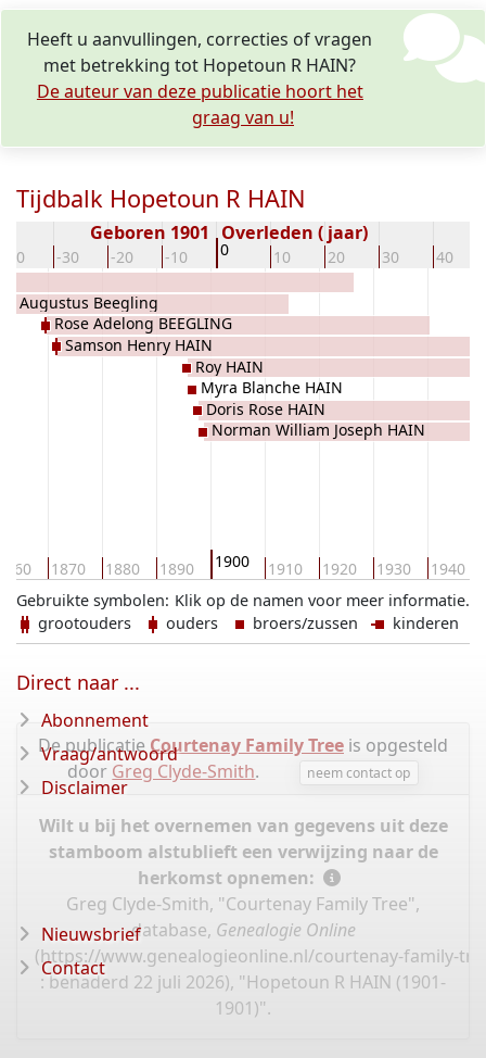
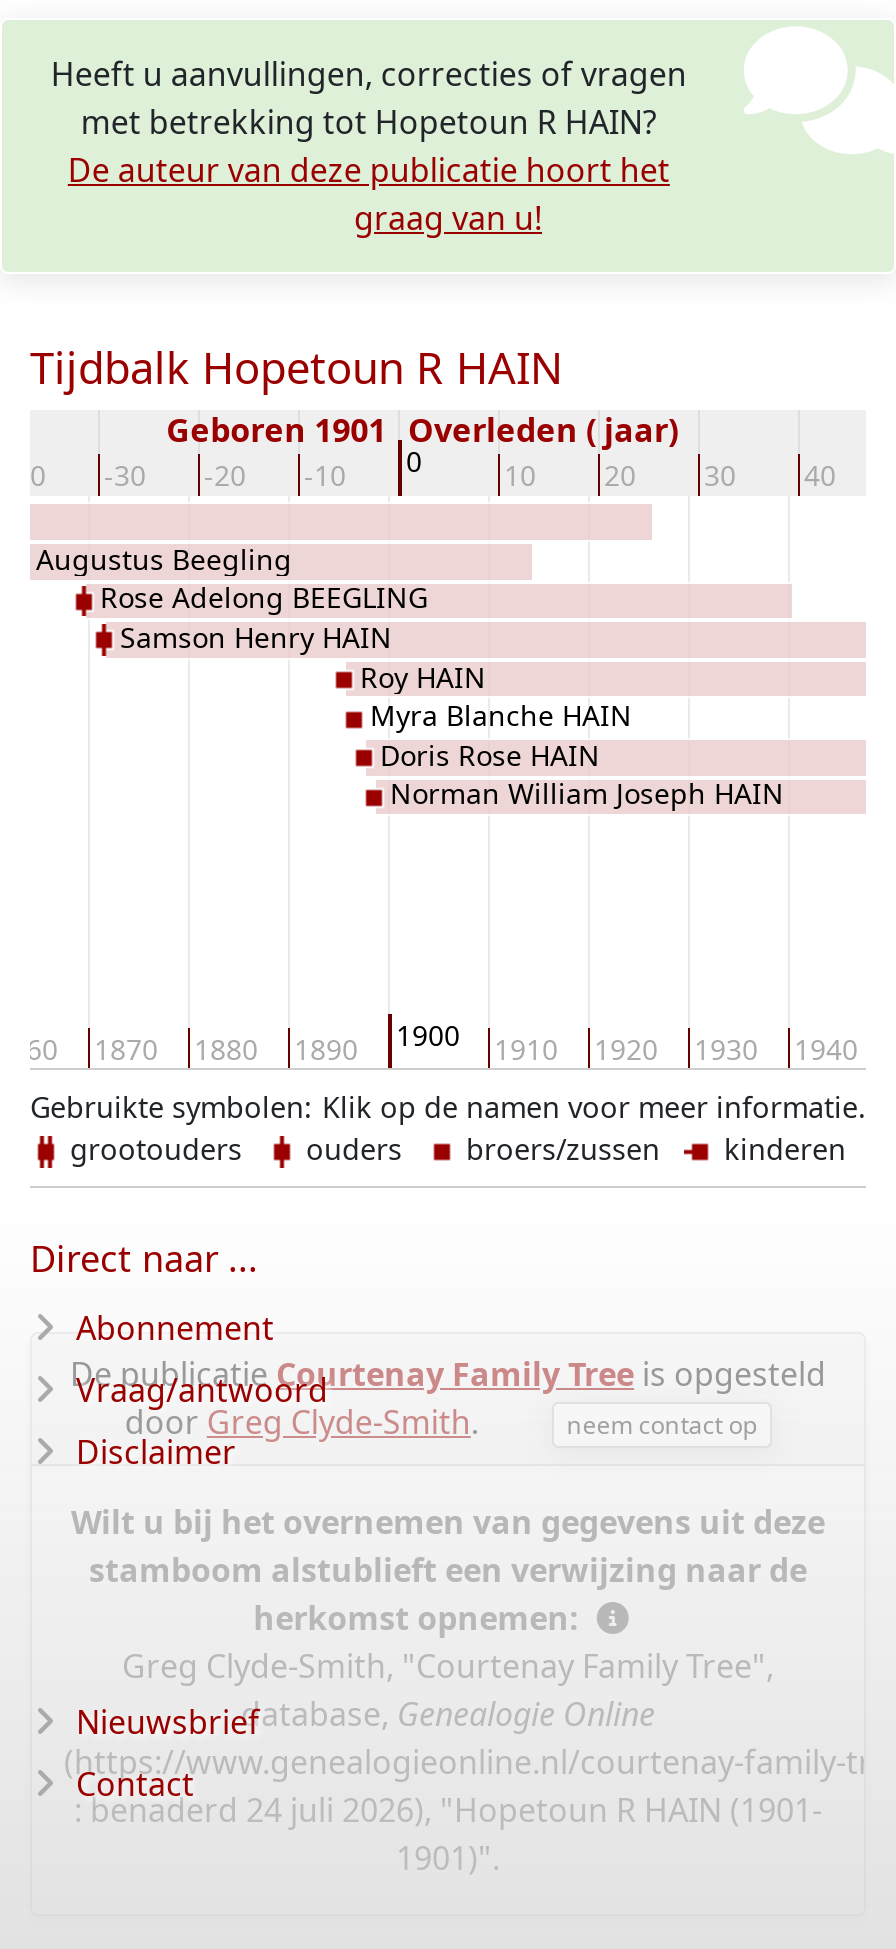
- : benaderd 22 juli 2026), "Hopetoun R HAIN (1901-
+ : benaderd 24 juli 2026), "Hopetoun R HAIN (1901-
